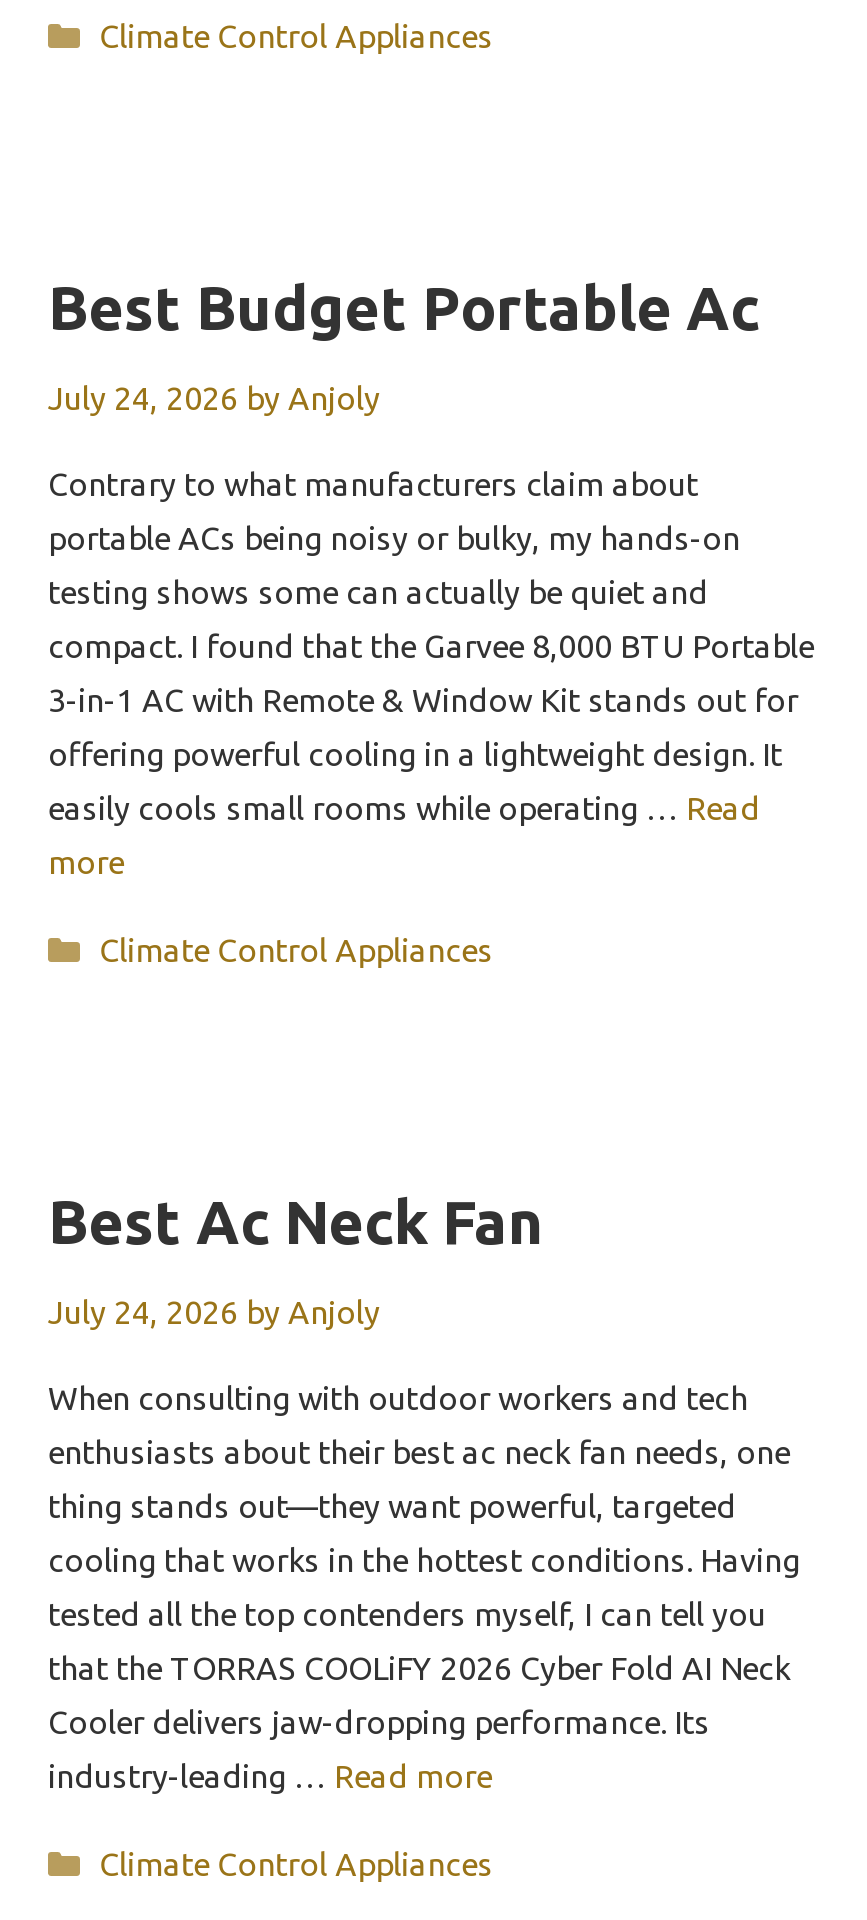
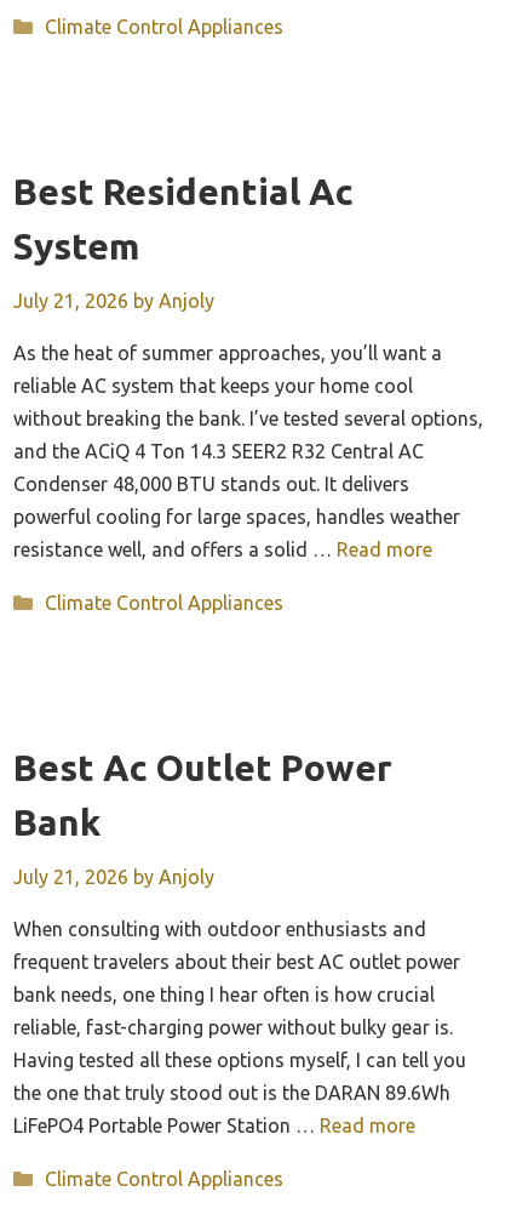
- Best Budget Portable Ac
- July 24, 2026 by Anjoly
- Contrary to what manufacturers claim about
- portable ACs being noisy or bulky, my hands-on
- testing shows some can actually be quiet and
- compact. I found that the Garvee 8,000 BTU Portable
- 3-in-1 AC with Remote & Window Kit stands out for
- offering powerful cooling in a lightweight design. It
- easily cools small rooms while operating … Read
- more
+ Best Residential Ac
+ System
+ July 21, 2026 by Anjoly
+ As the heat of summer approaches, you’ll want a
+ reliable AC system that keeps your home cool
+ without breaking the bank. I’ve tested several options,
+ and the ACiQ 4 Ton 14.3 SEER2 R32 Central AC
+ Condenser 48,000 BTU stands out. It delivers
+ powerful cooling for large spaces, handles weather
+ resistance well, and offers a solid … Read more

- Best Ac Neck Fan
- July 24, 2026 by Anjoly
- When consulting with outdoor workers and tech
- enthusiasts about their best ac neck fan needs, one
- thing stands out—they want powerful, targeted
- cooling that works in the hottest conditions. Having
- tested all the top contenders myself, I can tell you
- that the TORRAS COOLiFY 2026 Cyber Fold AI Neck
- Cooler delivers jaw-dropping performance. Its
- industry-leading … Read more
+ Best Ac Outlet Power
+ Bank
+ July 21, 2026 by Anjoly
+ When consulting with outdoor enthusiasts and
+ frequent travelers about their best AC outlet power
+ bank needs, one thing I hear often is how crucial
+ reliable, fast-charging power without bulky gear is.
+ Having tested all these options myself, I can tell you
+ the one that truly stood out is the DARAN 89.6Wh
+ LiFePO4 Portable Power Station … Read more
